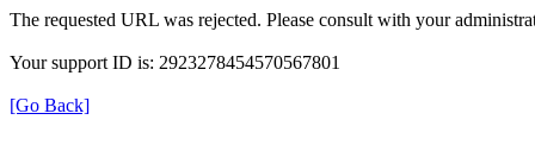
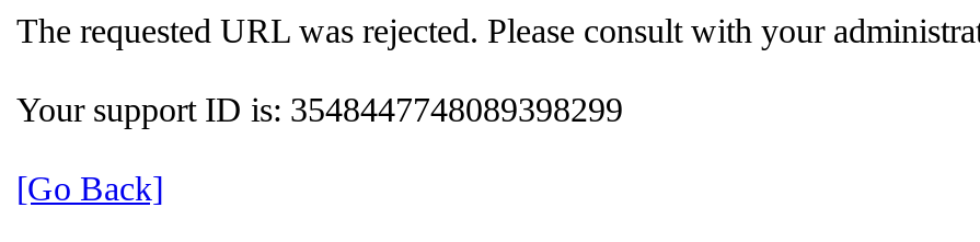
- Your support ID is: 2923278454570567801
+ Your support ID is: 3548447748089398299
